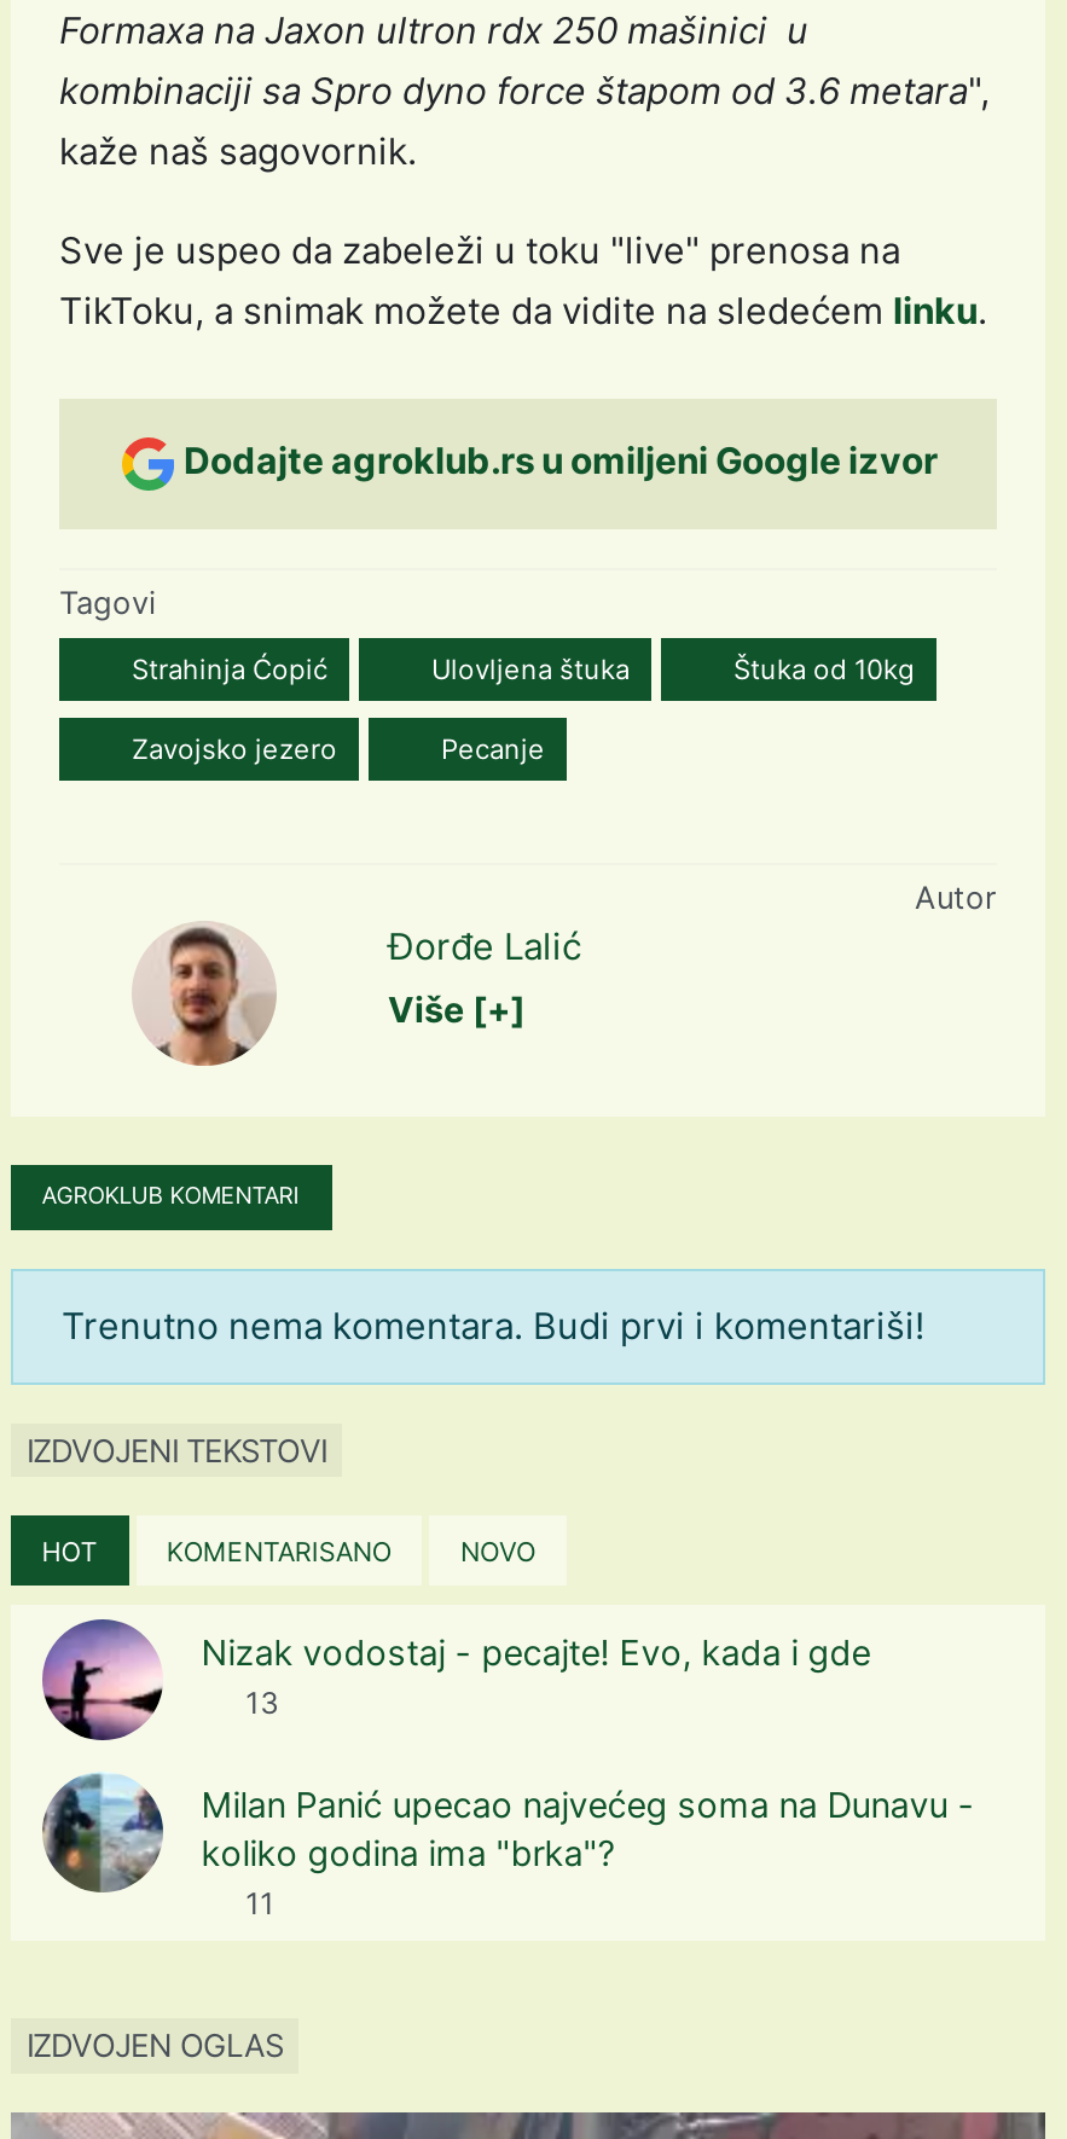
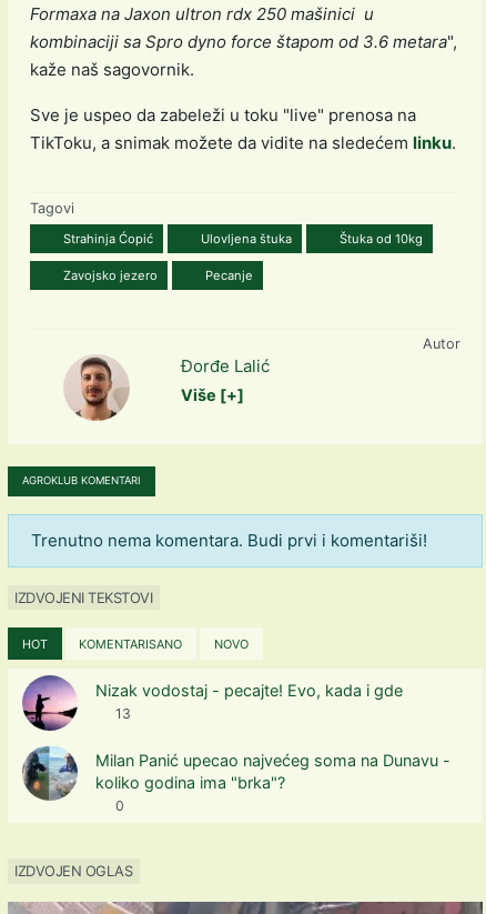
- Dodajte agroklub.rs u omiljeni Google izvor

- 11
+ 0
